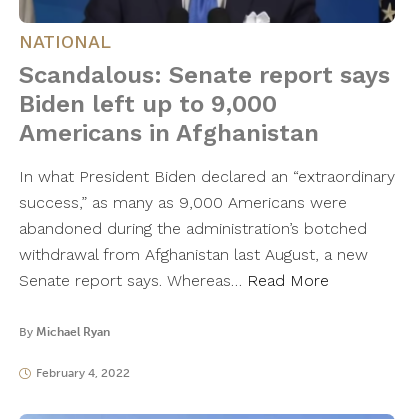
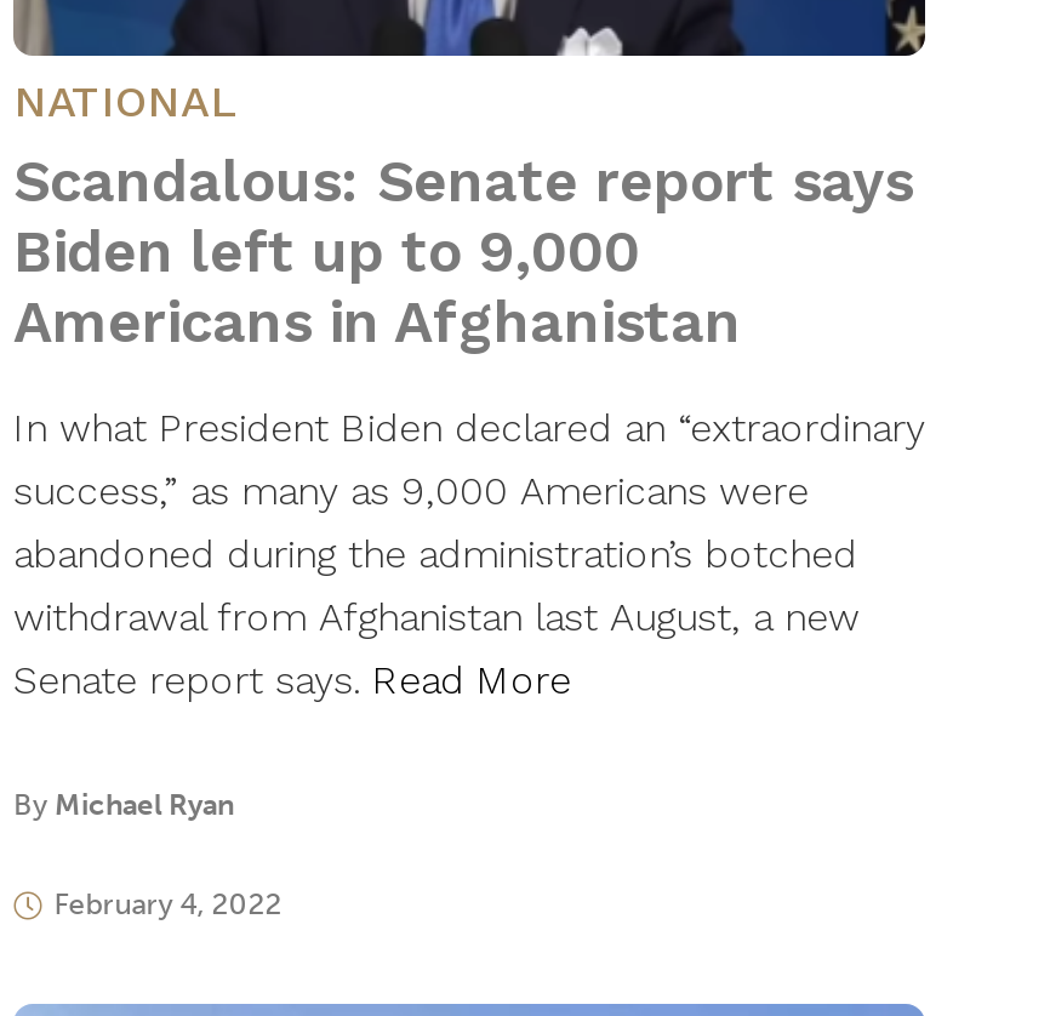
- Senate report says. Whereas… Read More
+ Senate report says. Read More
